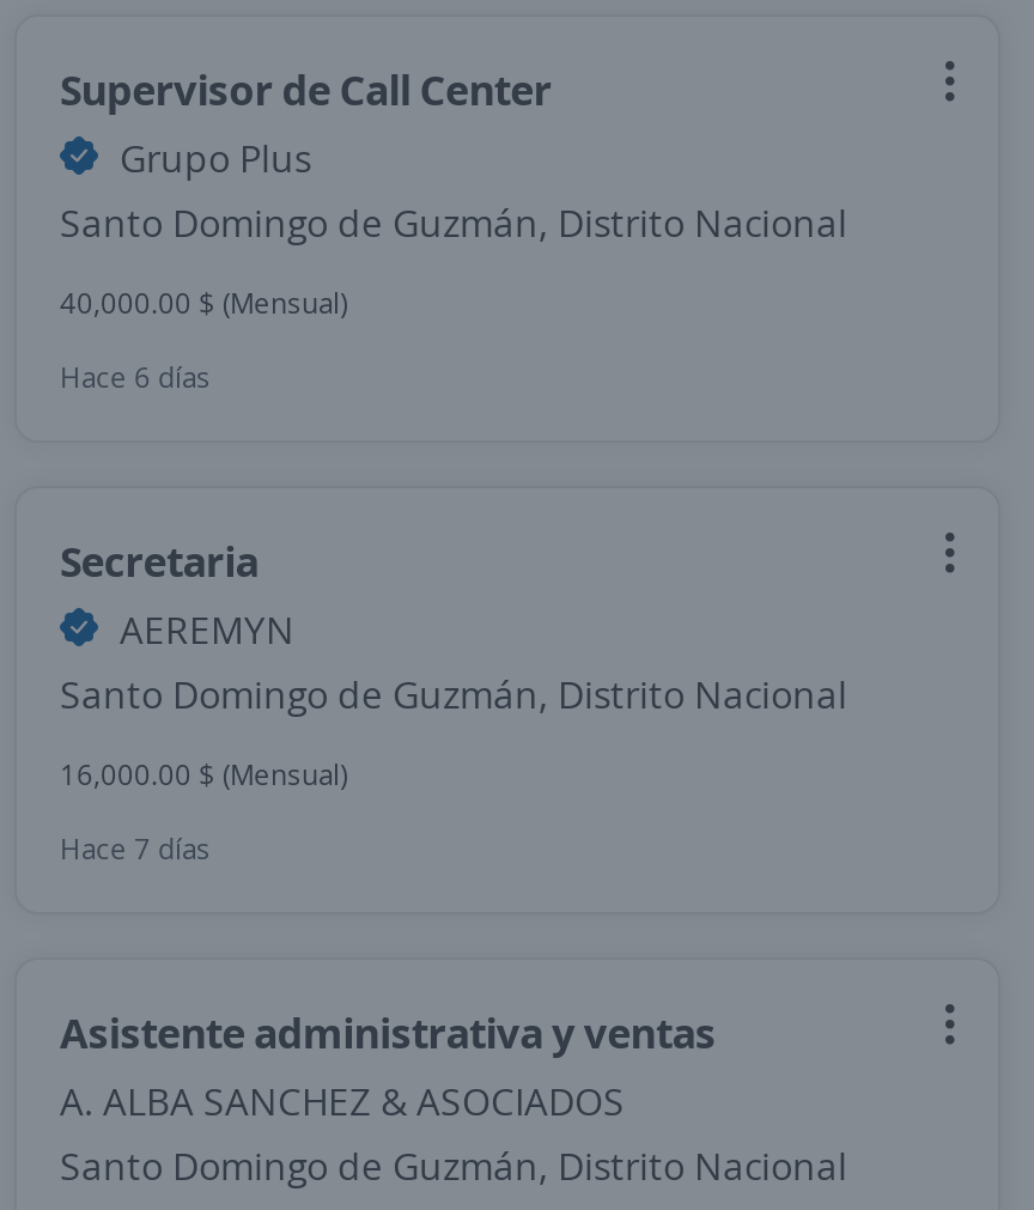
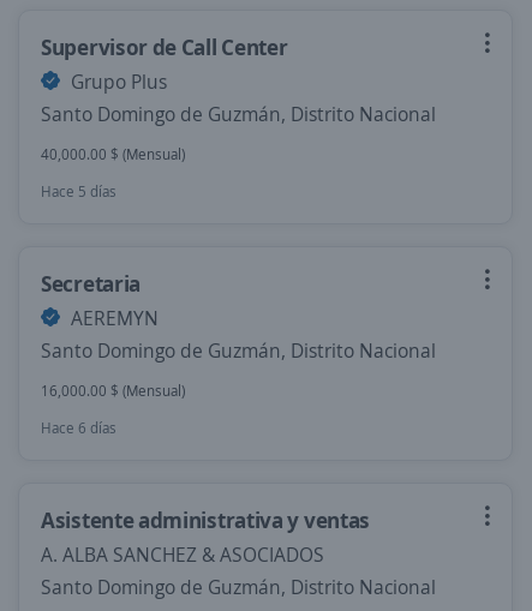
- Hace 6 días
+ Hace 5 días

- Hace 7 días
+ Hace 6 días
